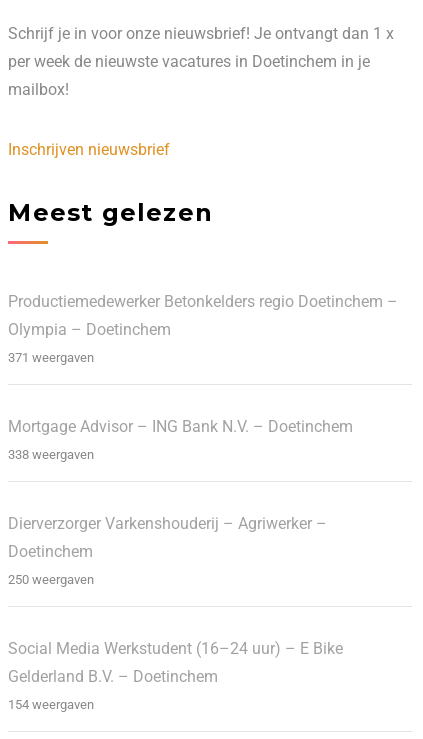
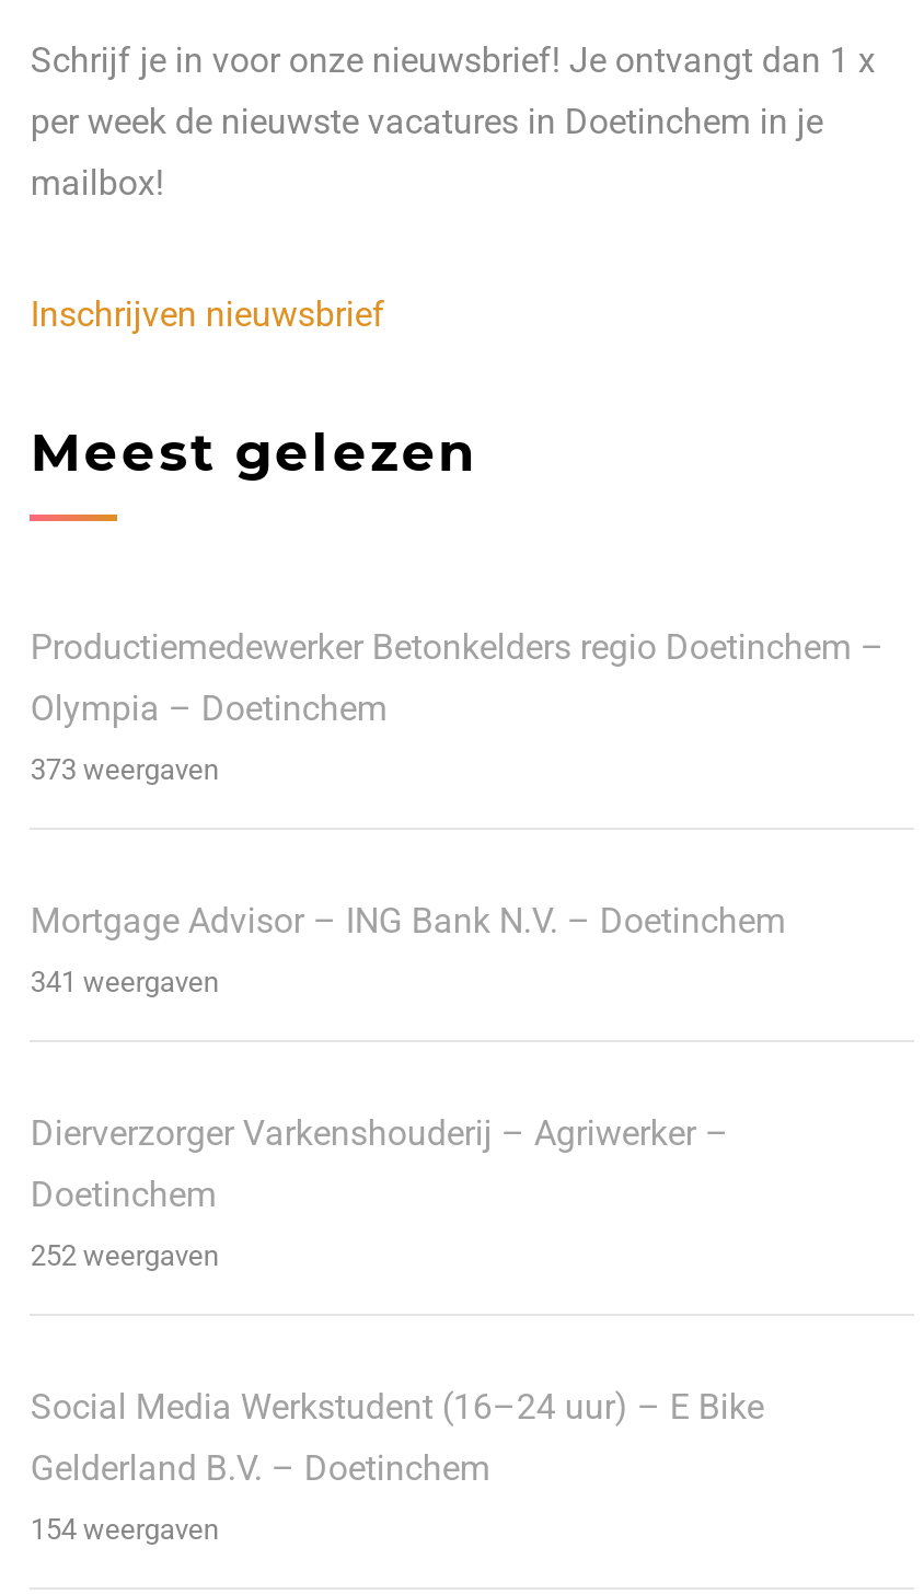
- 371 weergaven
+ 373 weergaven

- 338 weergaven
+ 341 weergaven

- 250 weergaven
+ 252 weergaven
